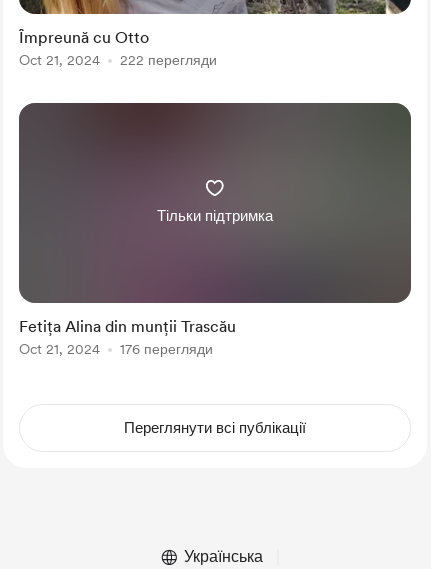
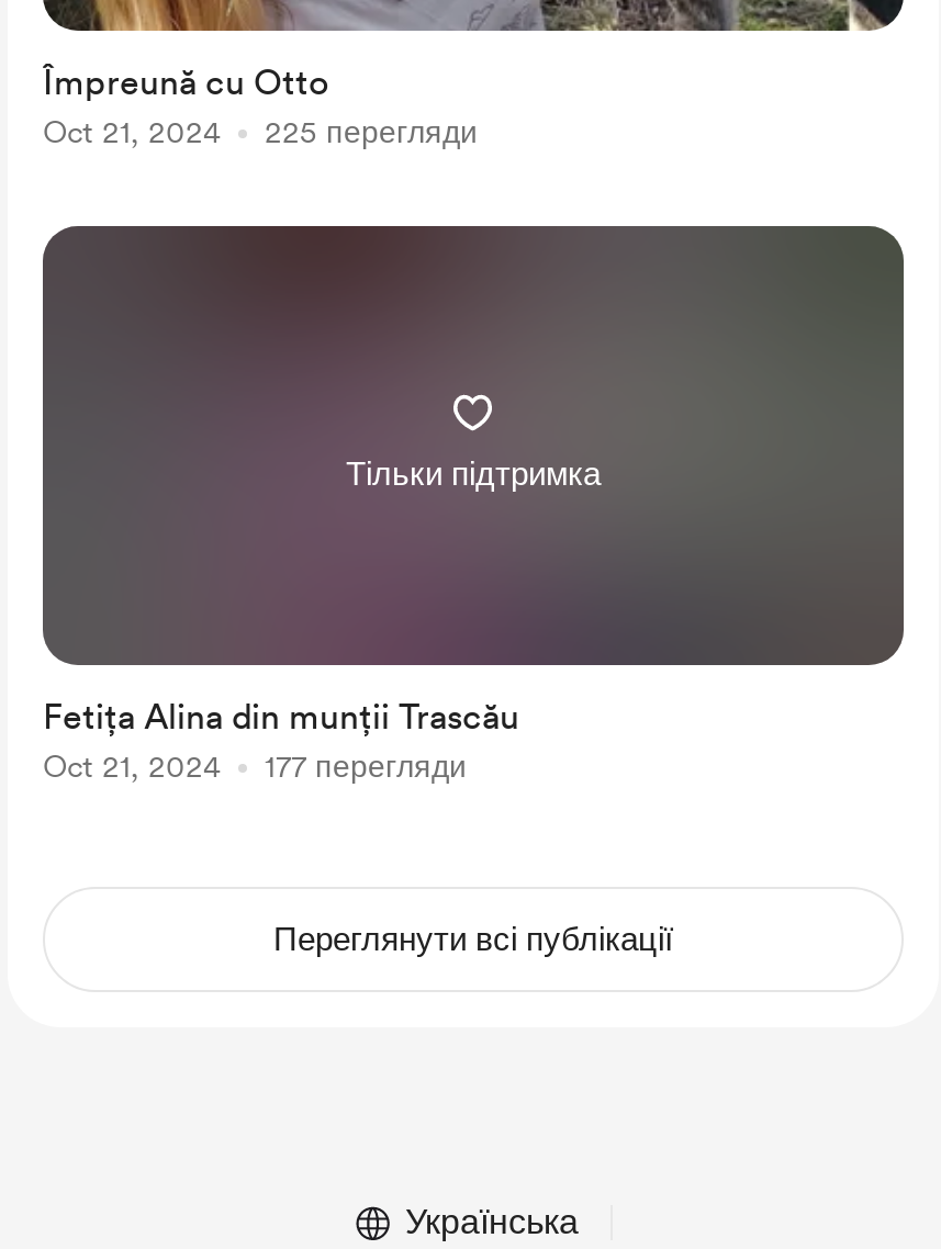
- Oct 21, 2024 222 перегляди
+ Oct 21, 2024 225 перегляди

- Oct 21, 2024 176 перегляди
+ Oct 21, 2024 177 перегляди
